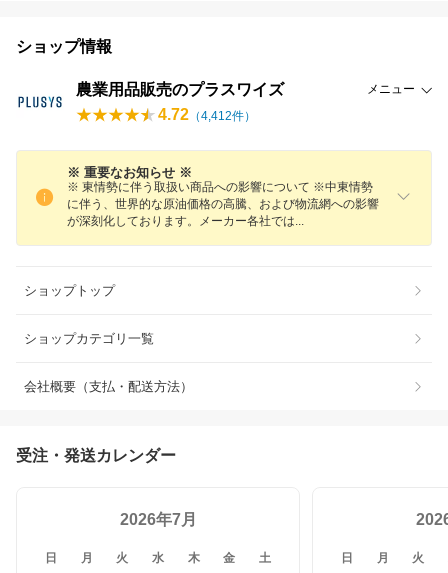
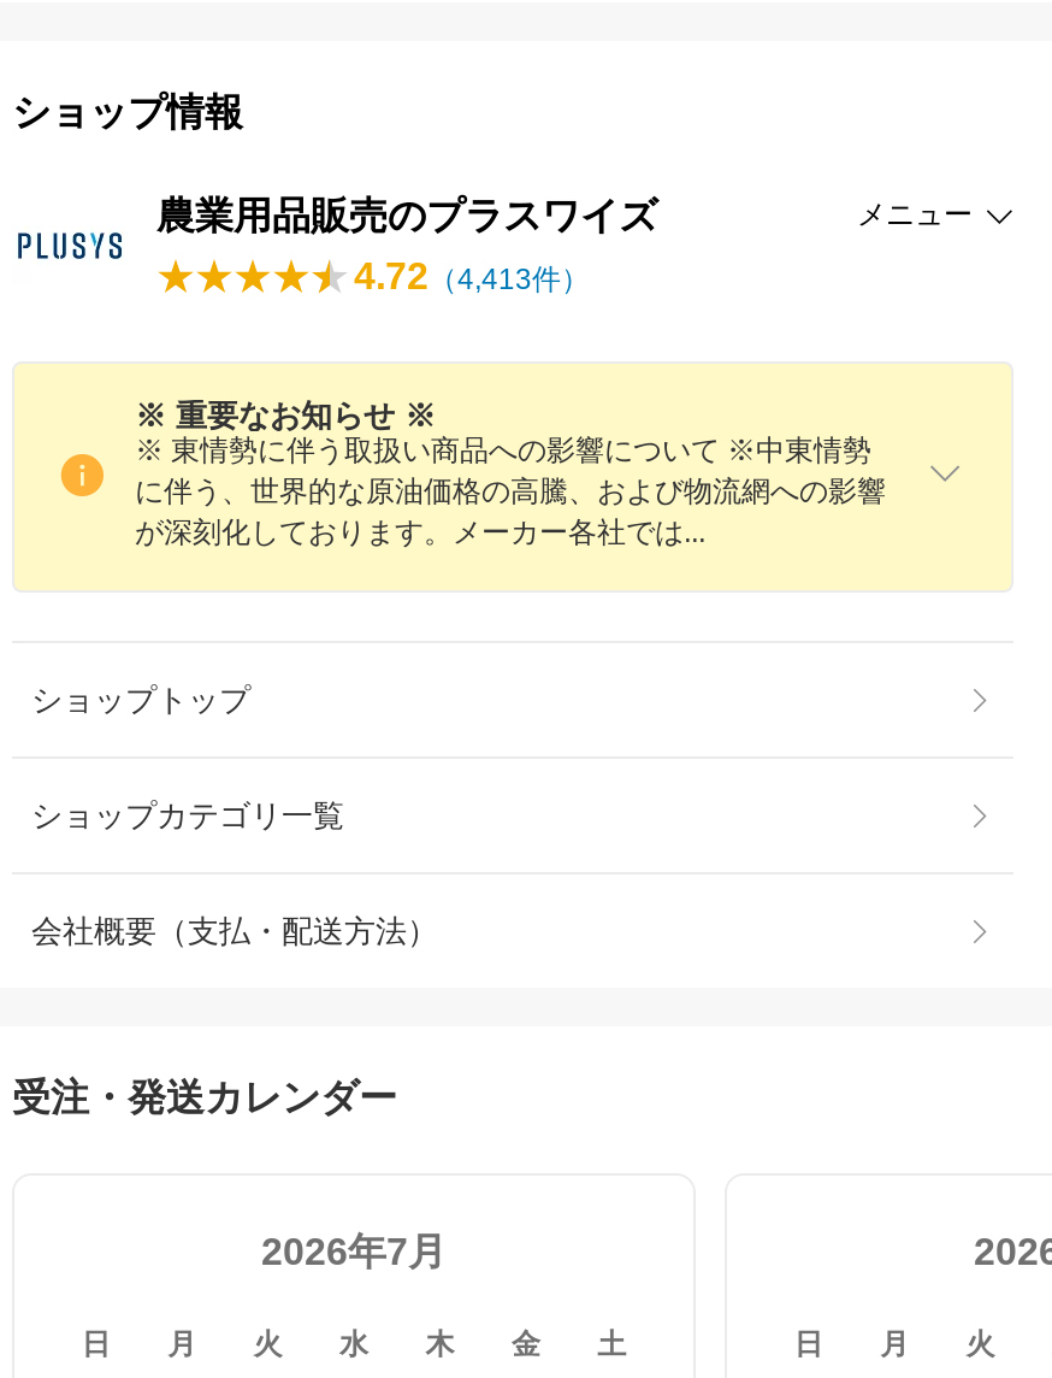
- 4.72（4,412件）
+ 4.72（4,413件）
